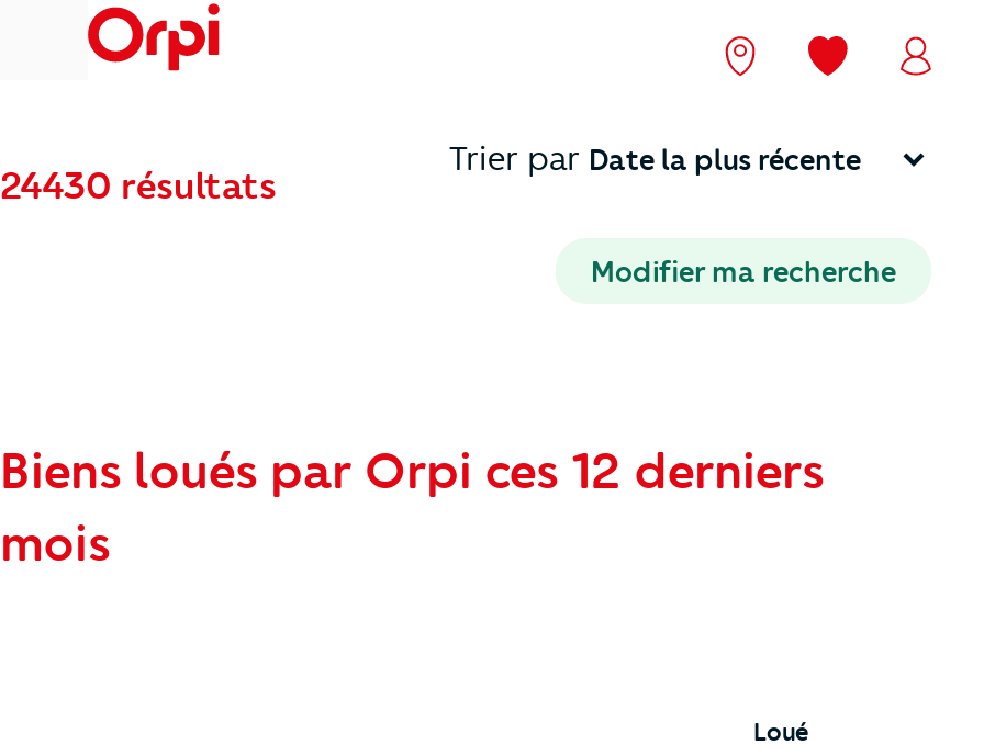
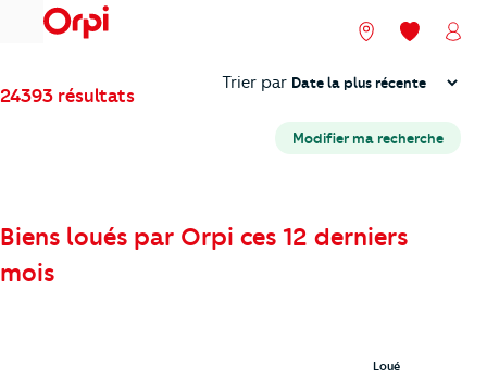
- 24430 résultats
+ 24393 résultats
